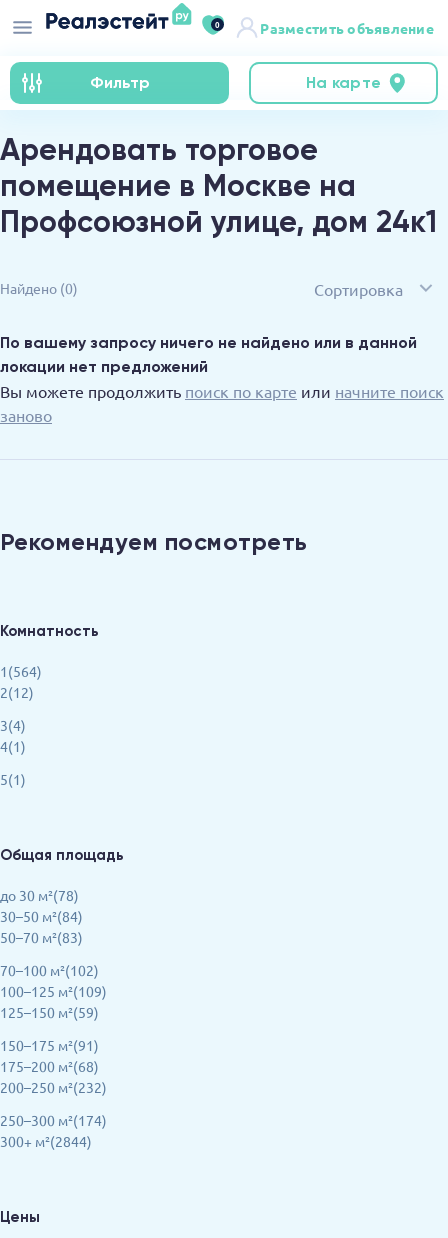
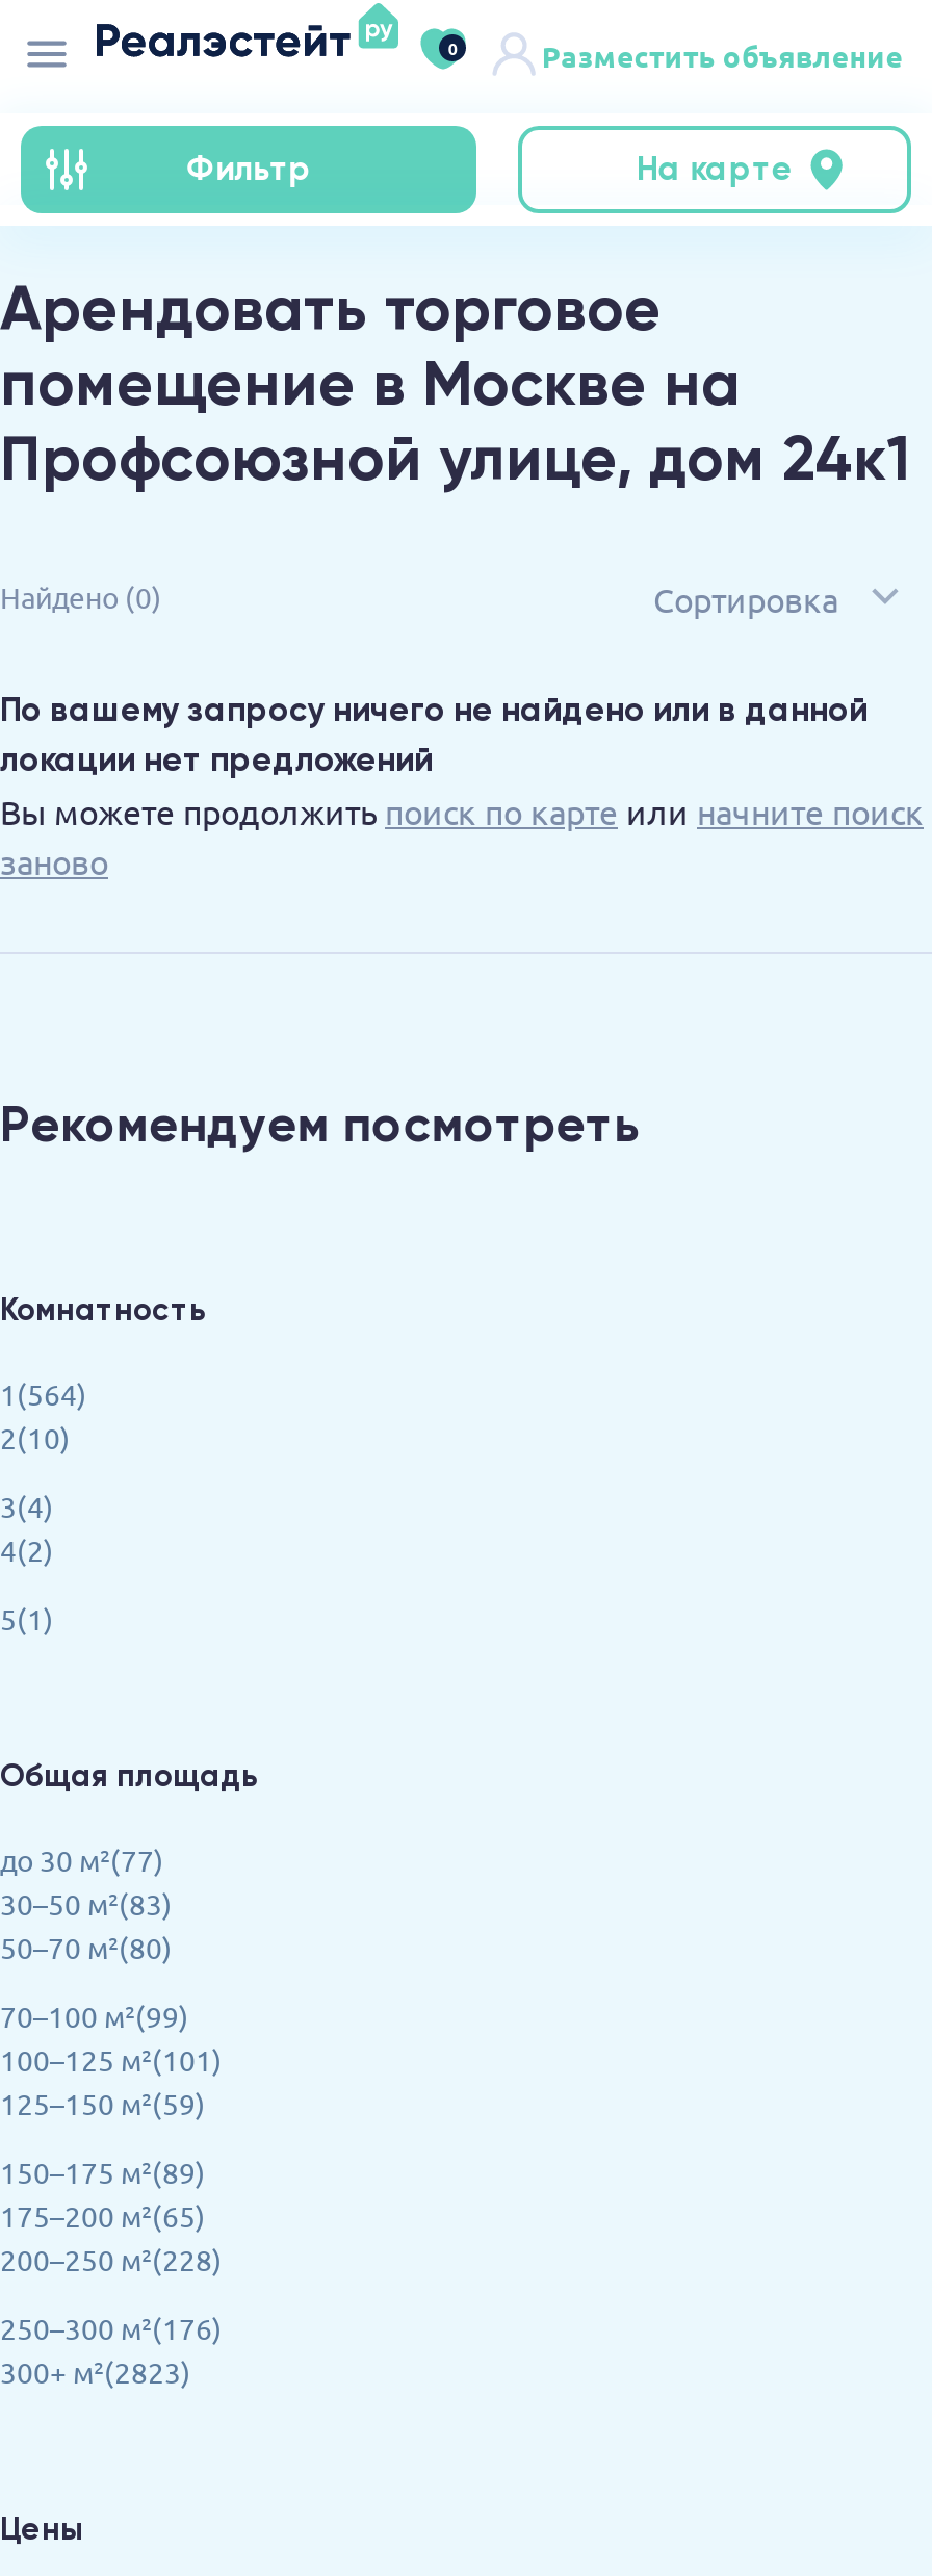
- 2(12)
+ 2(10)

- 4(1)
+ 4(2)

- до 30 м²(78)
- 30–50 м²(84)
- 50–70 м²(83)
+ до 30 м²(77)
+ 30–50 м²(83)
+ 50–70 м²(80)

- 70–100 м²(102)
- 100–125 м²(109)
+ 70–100 м²(99)
+ 100–125 м²(101)

- 150–175 м²(91)
- 175–200 м²(68)
- 200–250 м²(232)
+ 150–175 м²(89)
+ 175–200 м²(65)
+ 200–250 м²(228)

- 250–300 м²(174)
- 300+ м²(2844)
+ 250–300 м²(176)
+ 300+ м²(2823)
